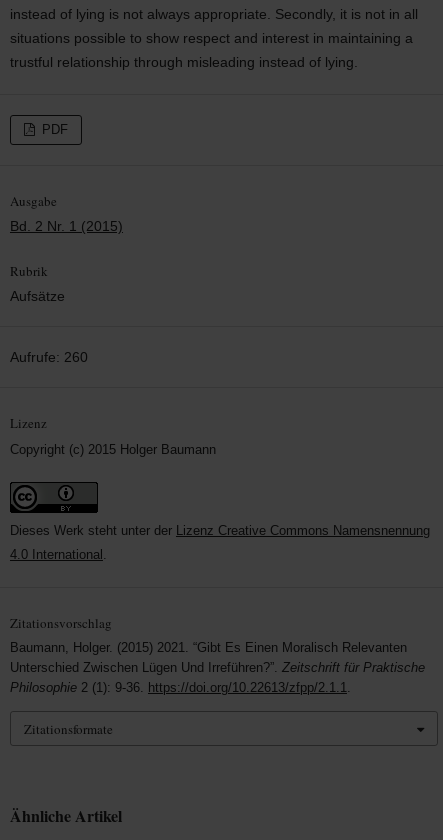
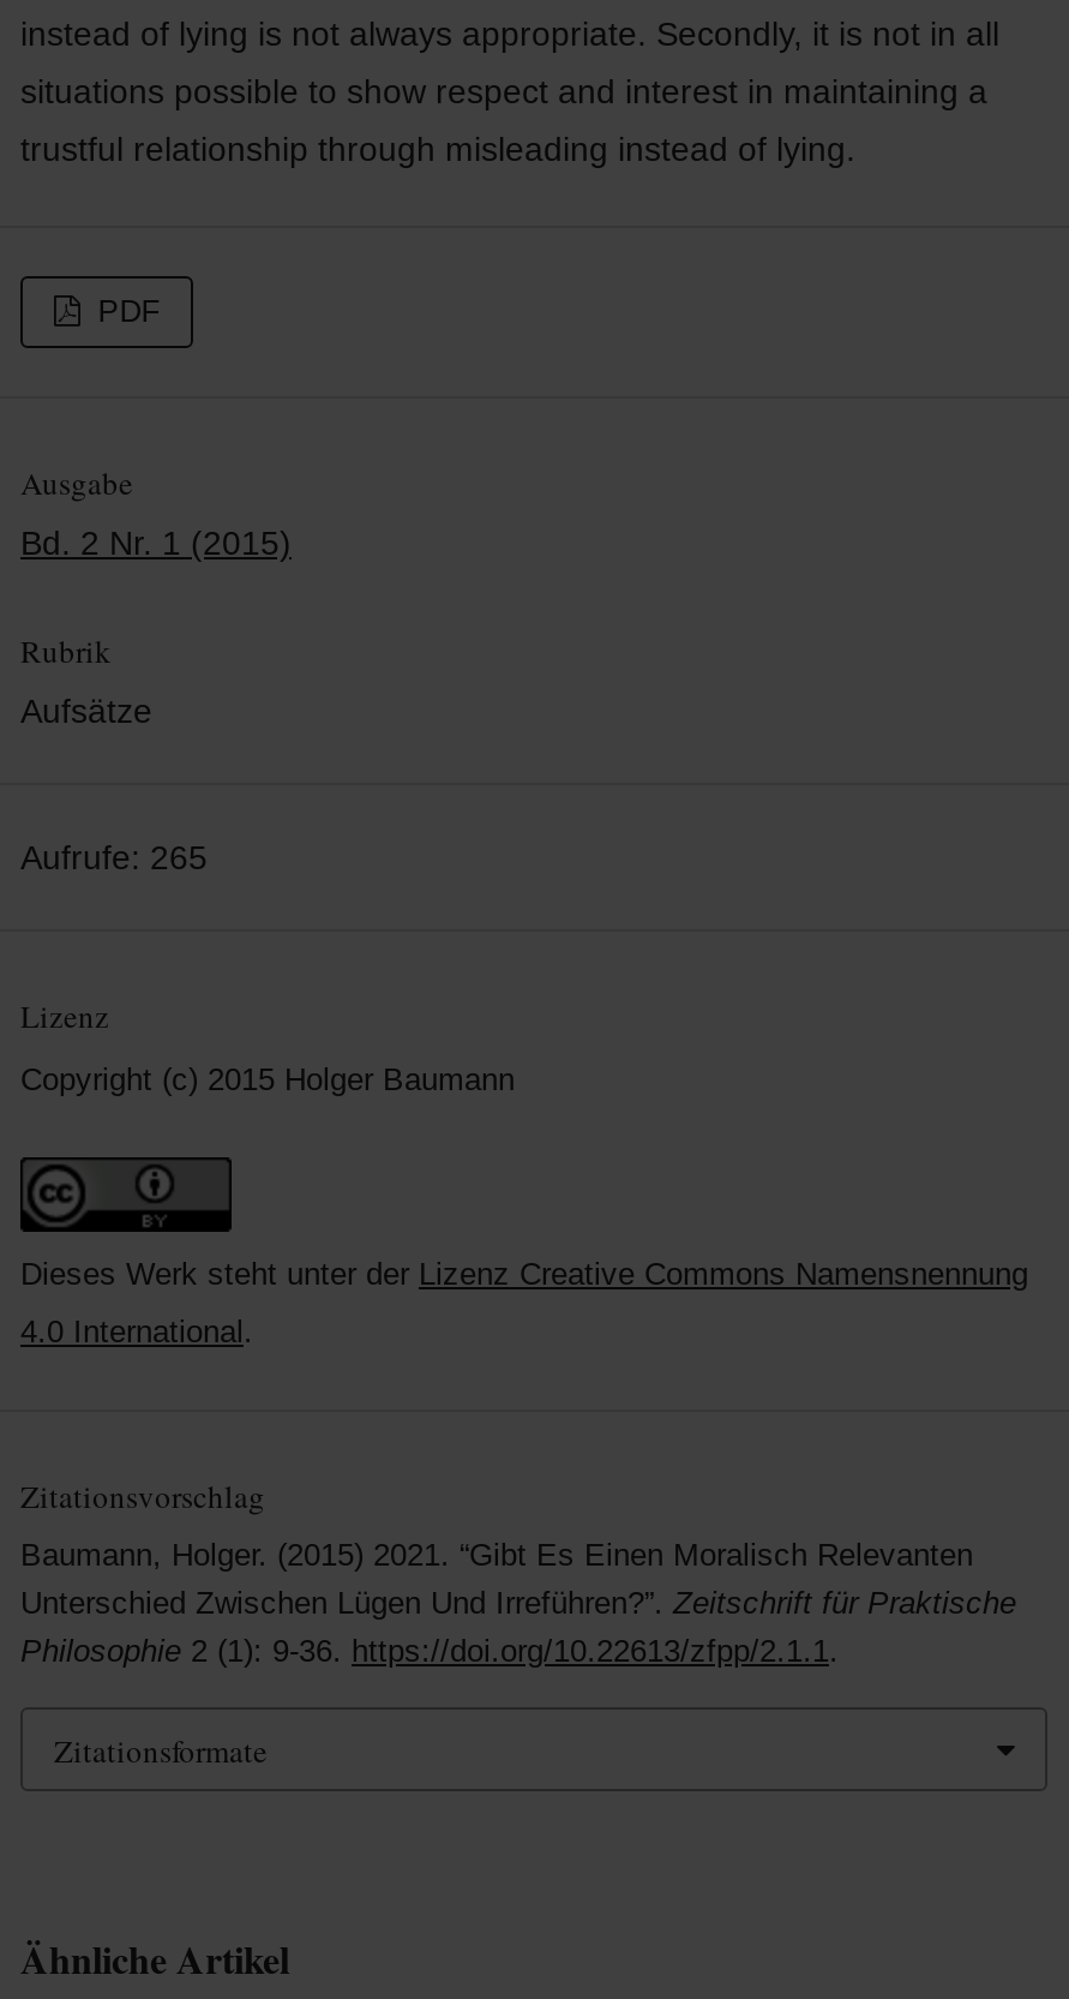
- Aufrufe: 260
+ Aufrufe: 265
